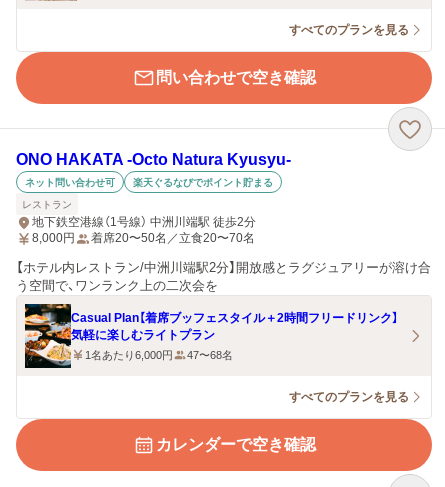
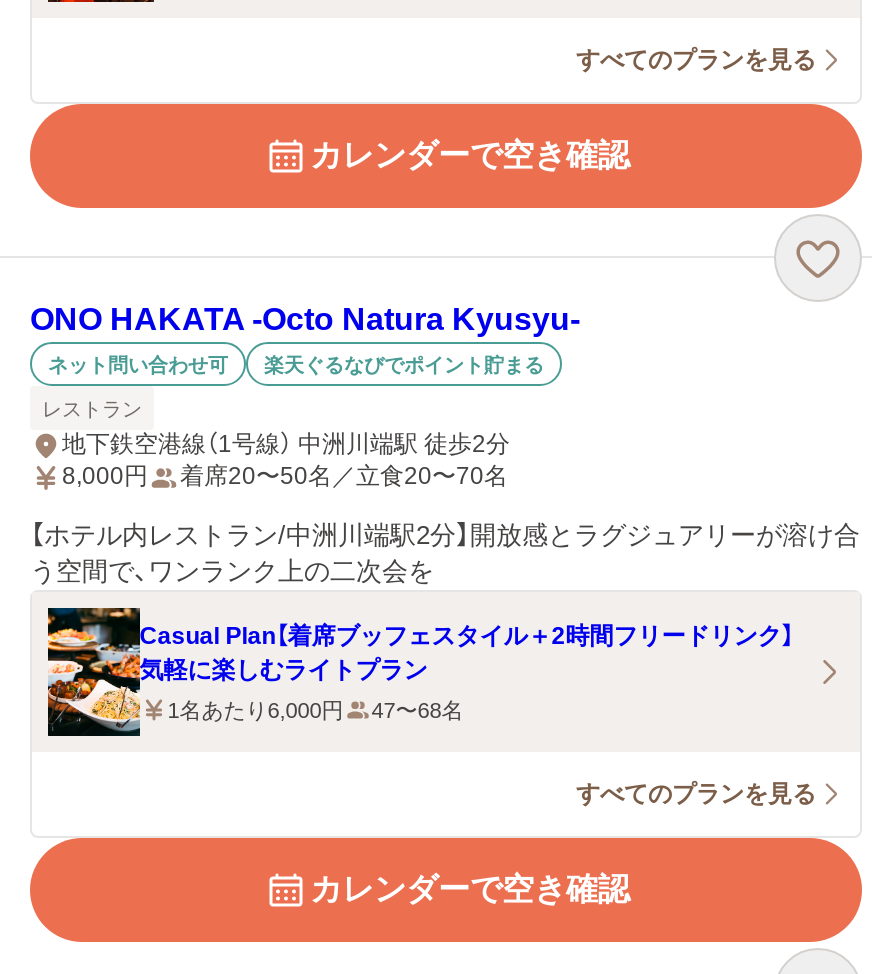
- 問い合わせで空き確認
+ カレンダーで空き確認
